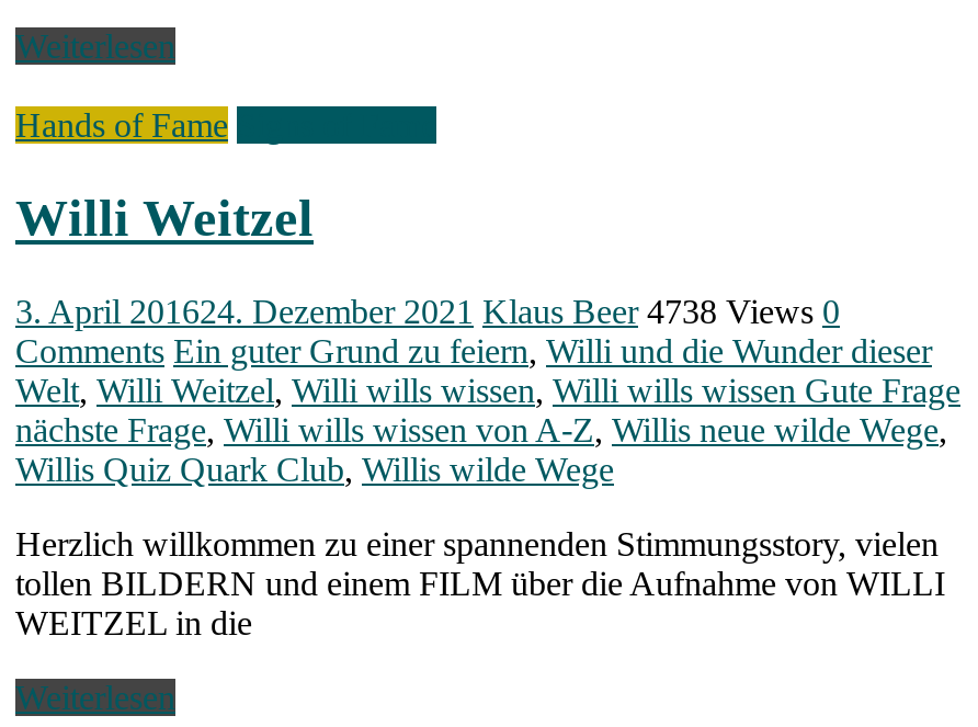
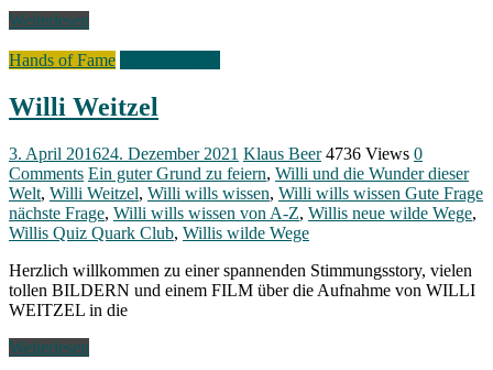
- 3. April 201624. Dezember 2021 Klaus Beer 4738 Views 0
+ 3. April 201624. Dezember 2021 Klaus Beer 4736 Views 0
